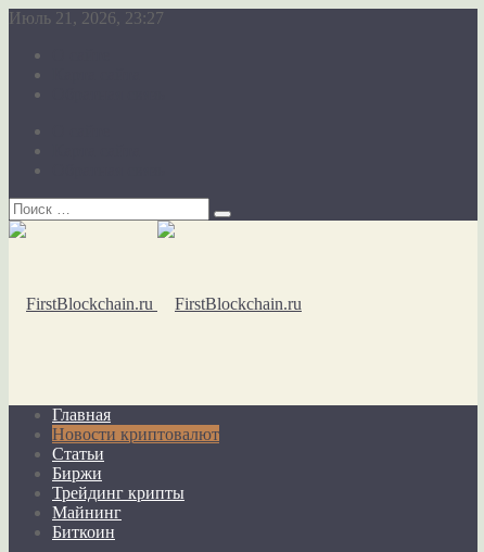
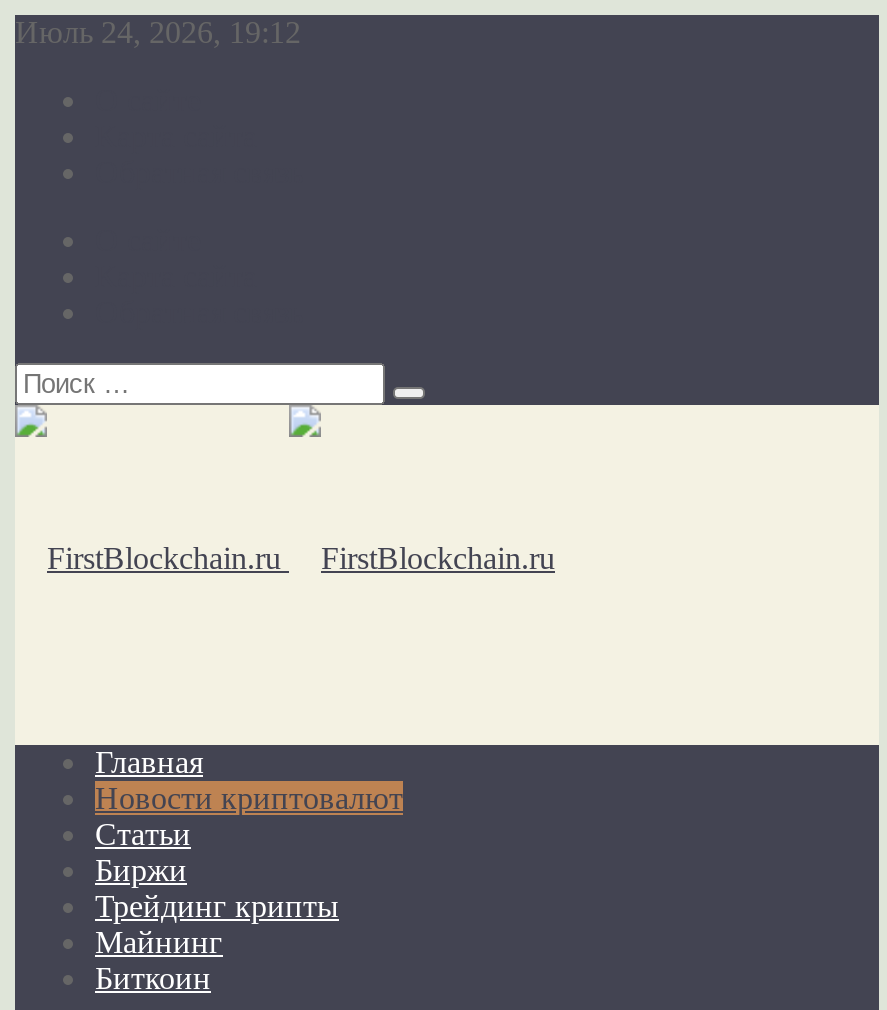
- Июль 21, 2026, 23:27
+ Июль 24, 2026, 19:12
